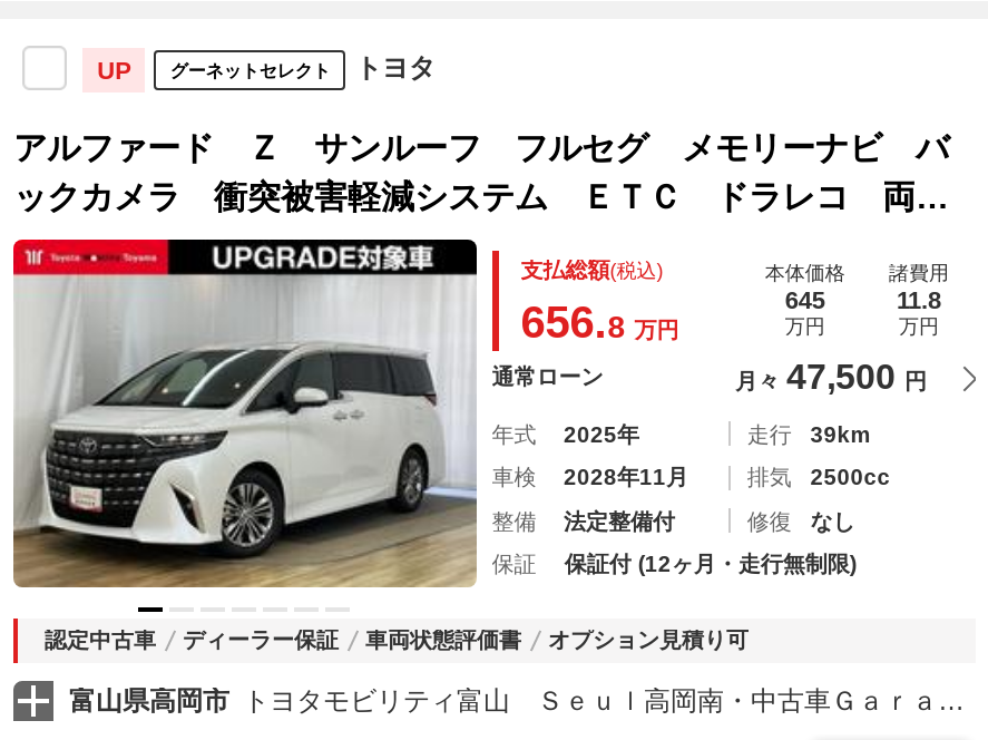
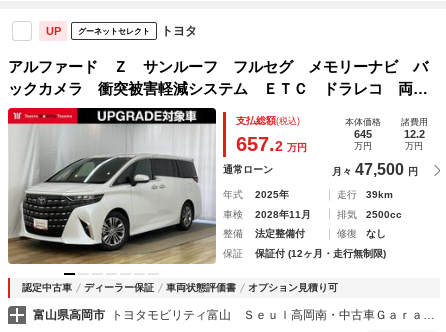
- 656.8万円
+ 657.2万円

- 11.8
+ 12.2
